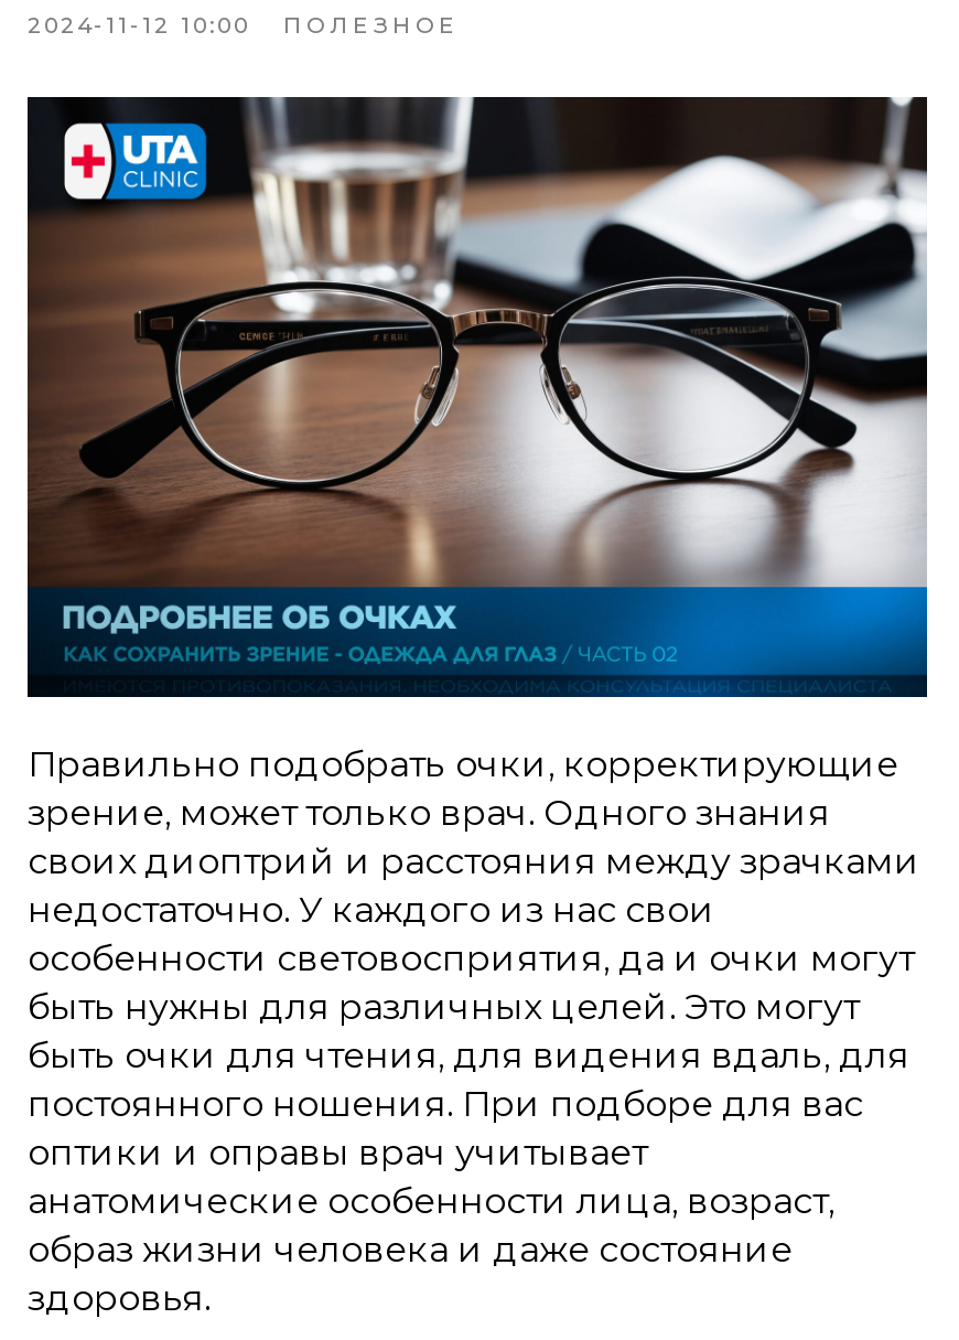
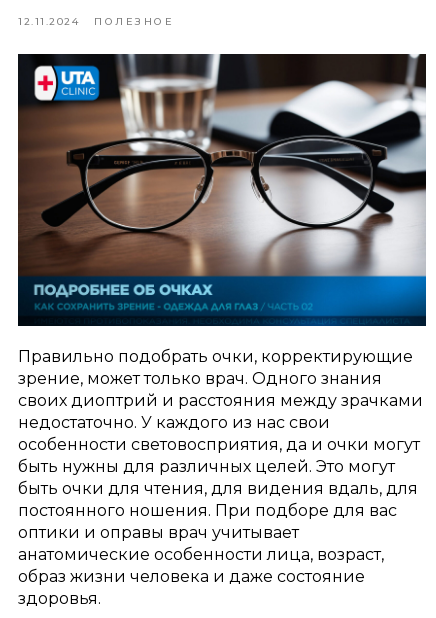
- 2024-11-12 10:00 ПОЛЕЗНОЕ
+ 12.11.2024 ПОЛЕЗНОЕ
